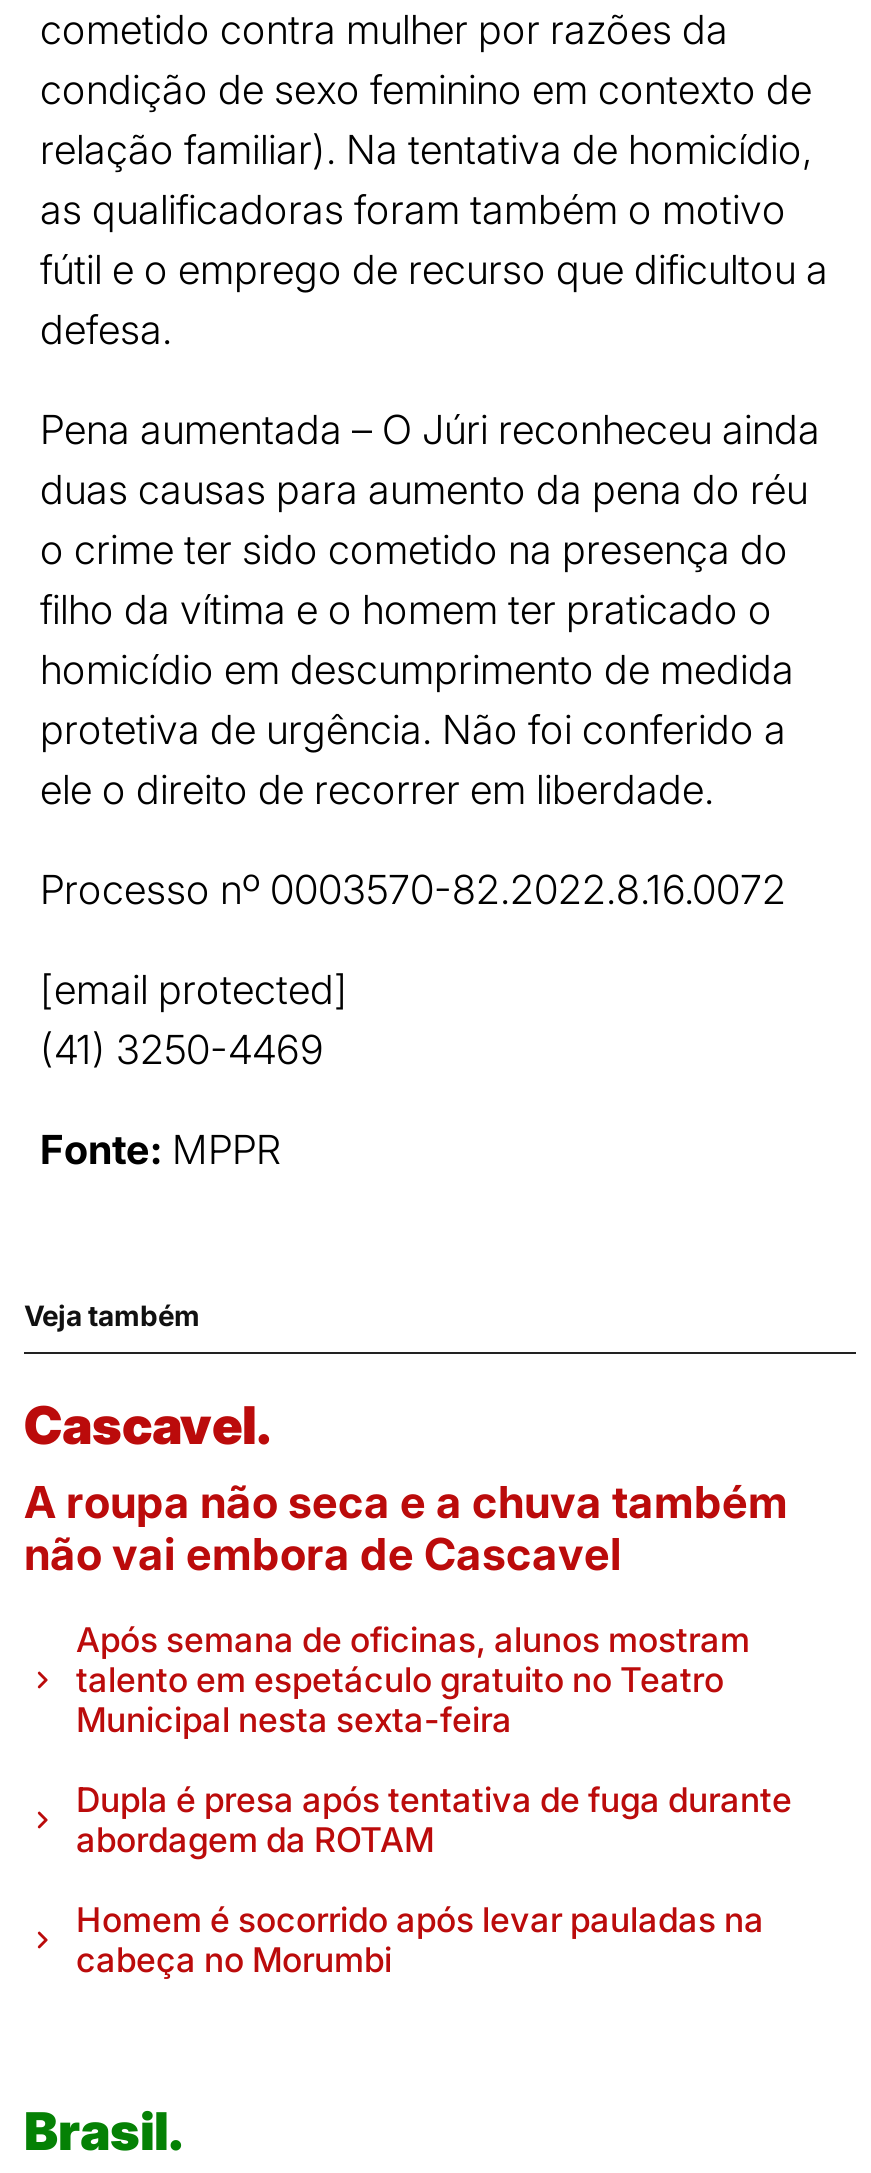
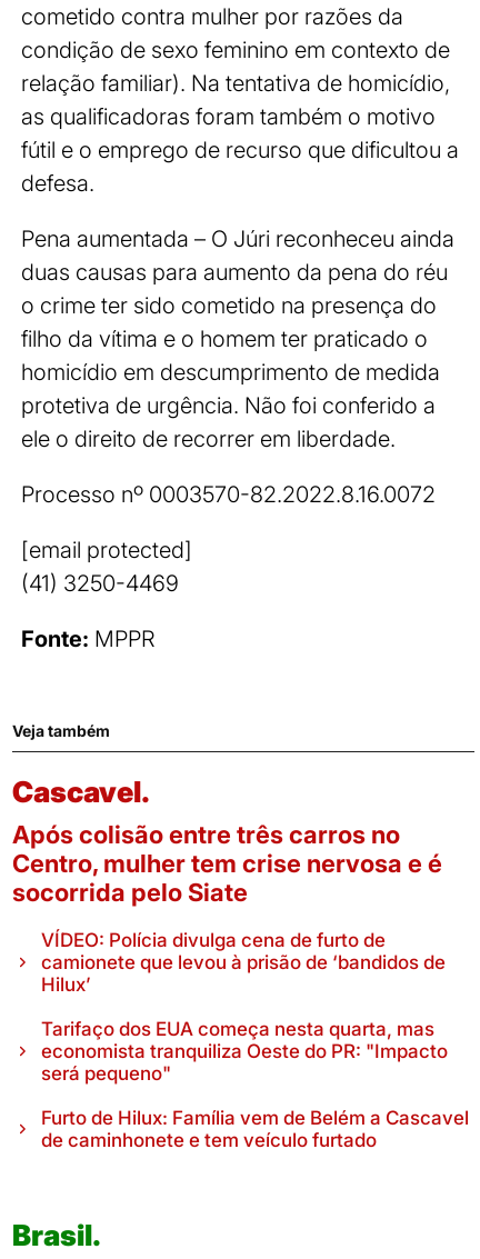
- A roupa não seca e a chuva também
- não vai embora de Cascavel
+ Após colisão entre três carros no
+ Centro, mulher tem crise nervosa e é
+ socorrida pelo Siate

- Após semana de oficinas, alunos mostram
- talento em espetáculo gratuito no Teatro
- Municipal nesta sexta-feira
+ VÍDEO: Polícia divulga cena de furto de
+ camionete que levou à prisão de ‘bandidos de
+ Hilux’

- Dupla é presa após tentativa de fuga durante
- abordagem da ROTAM
+ Tarifaço dos EUA começa nesta quarta, mas
+ economista tranquiliza Oeste do PR: "Impacto
+ será pequeno"

- Homem é socorrido após levar pauladas na
- cabeça no Morumbi
+ Furto de Hilux: Família vem de Belém a Cascavel
+ de caminhonete e tem veículo furtado
